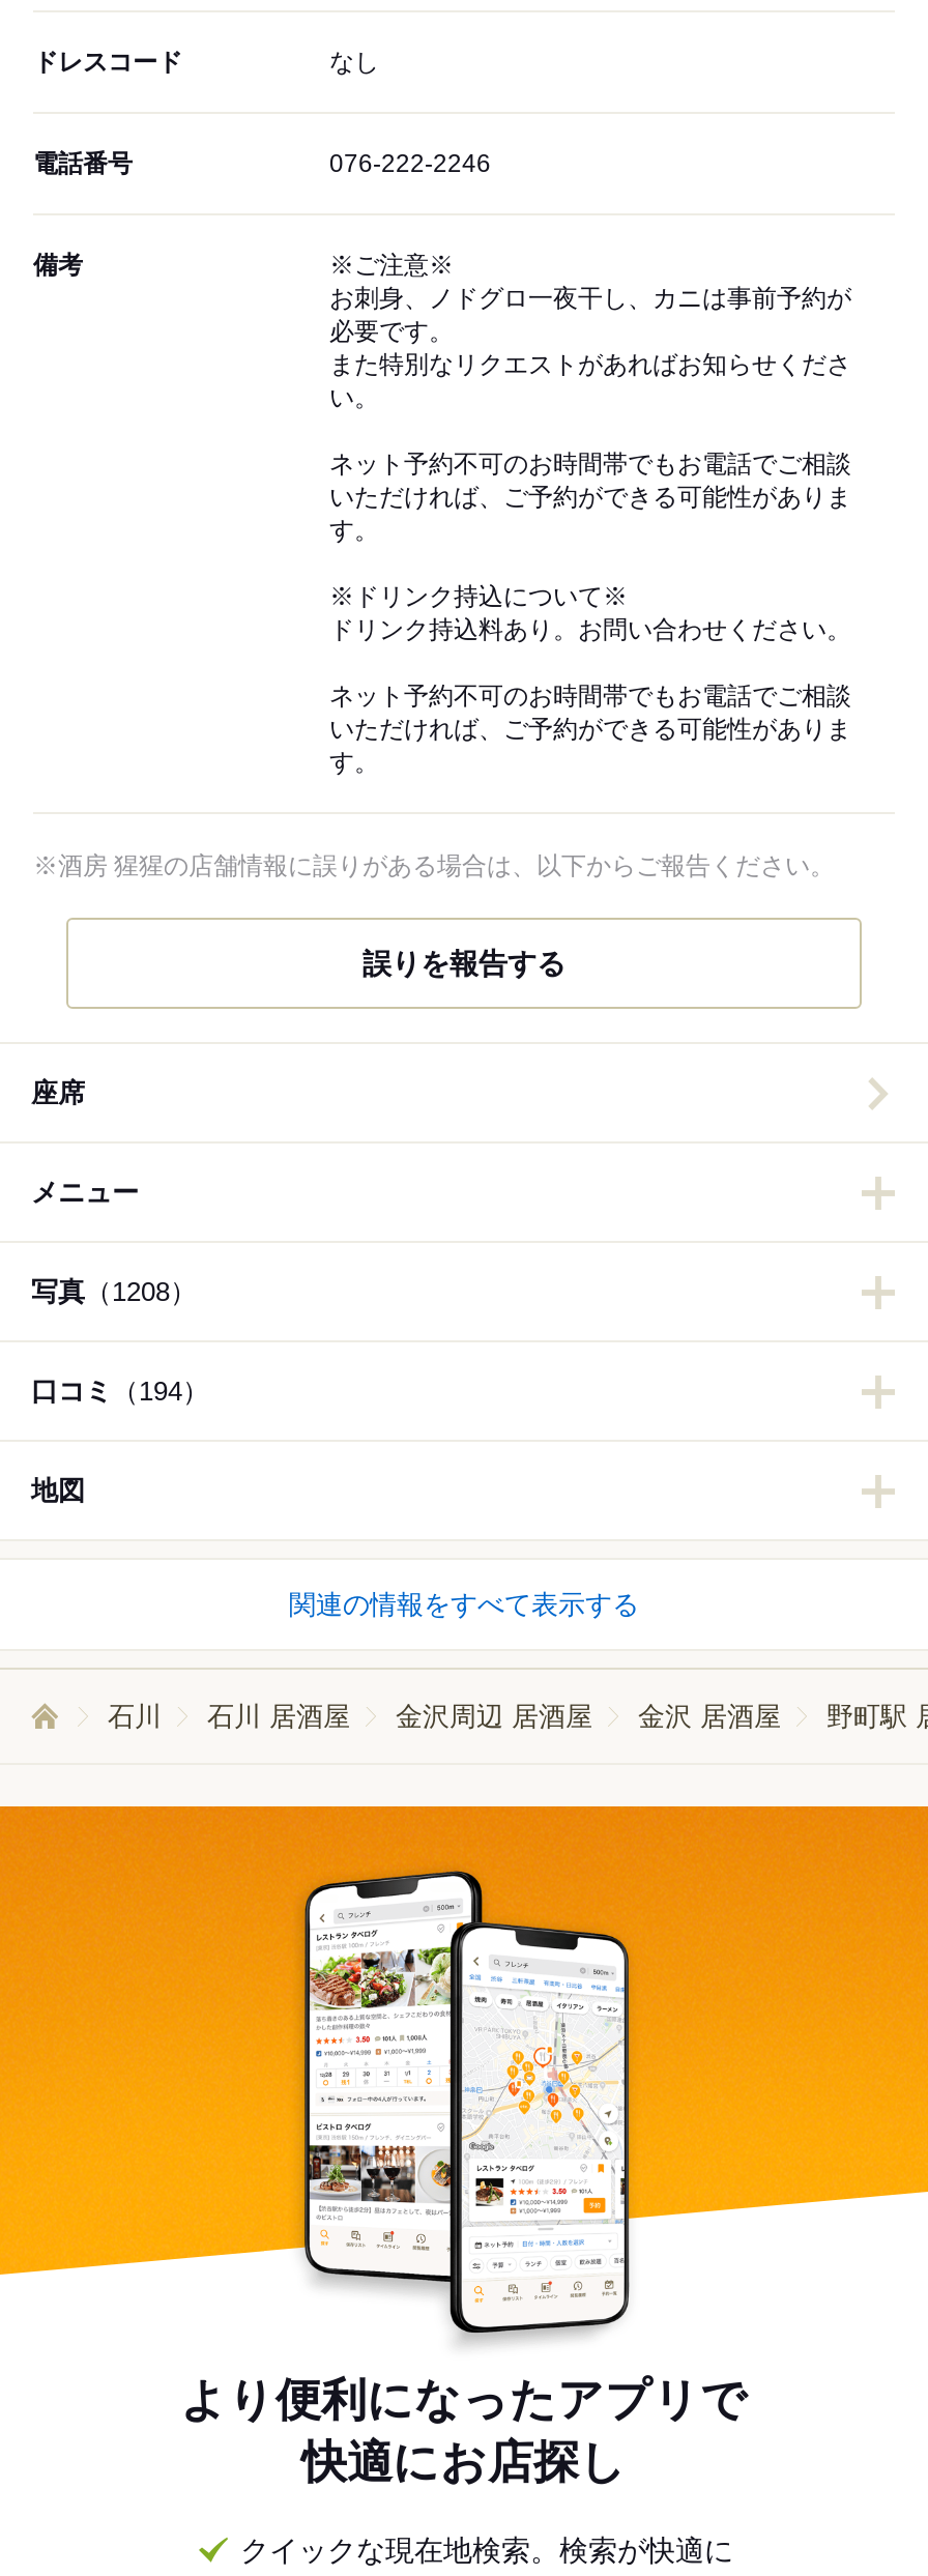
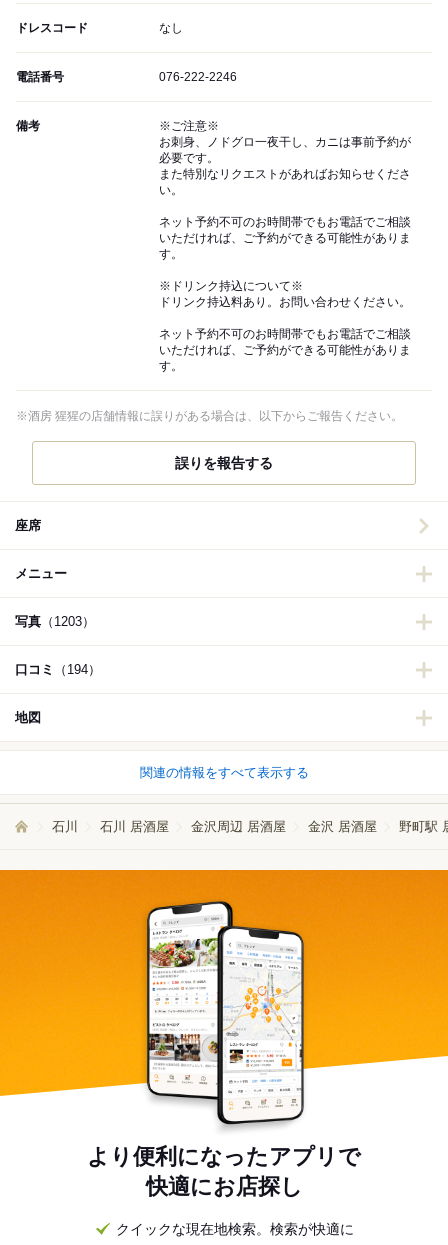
- 写真（1208）
+ 写真（1203）
